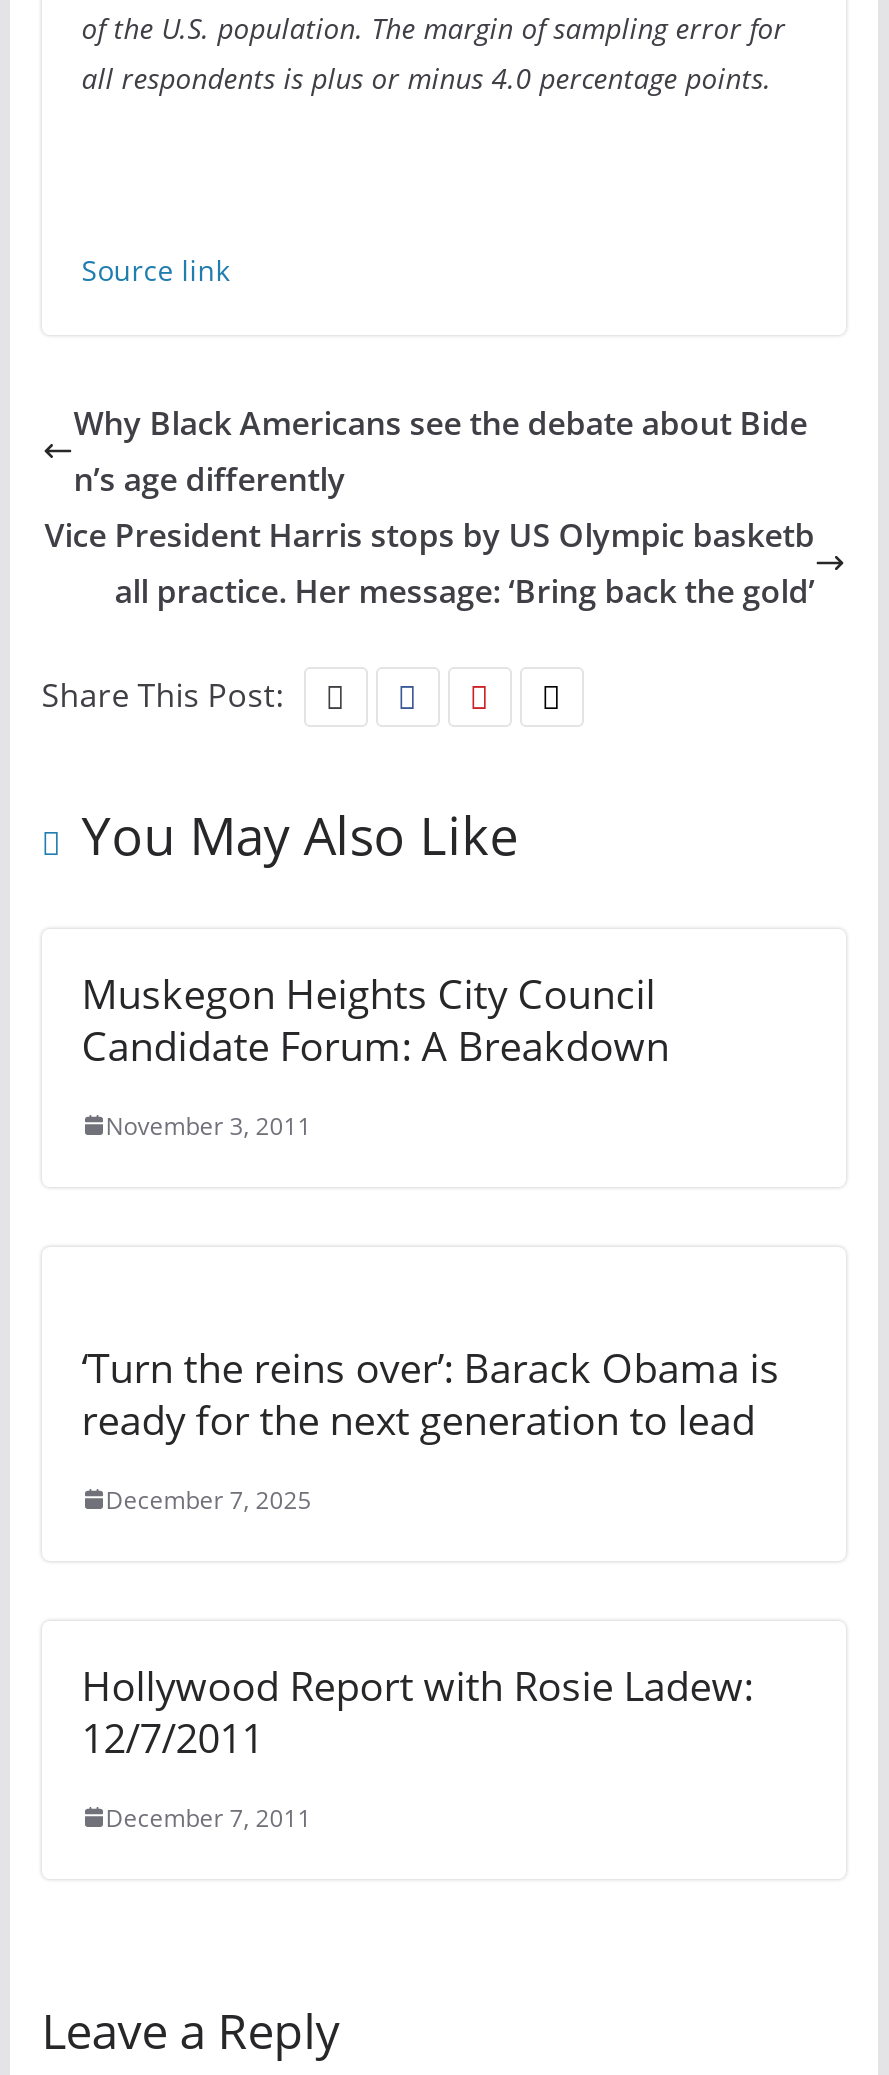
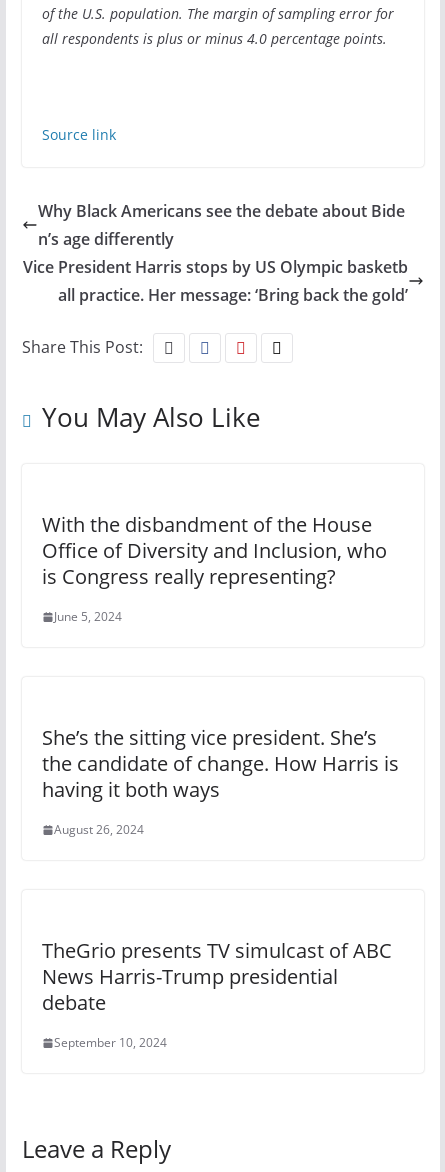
- Muskegon Heights City Council
- Candidate Forum: A Breakdown
+ With the disbandment of the House
+ Office of Diversity and Inclusion, who
+ is Congress really representing?

- November 3, 2011
+ June 5, 2024

- ‘Turn the reins over’: Barack Obama is
- ready for the next generation to lead
+ She’s the sitting vice president. She’s
+ the candidate of change. How Harris is
+ having it both ways

- December 7, 2025
+ August 26, 2024

- Hollywood Report with Rosie Ladew:
- 12/7/2011
+ TheGrio presents TV simulcast of ABC
+ News Harris-Trump presidential
+ debate

- December 7, 2011
+ September 10, 2024
